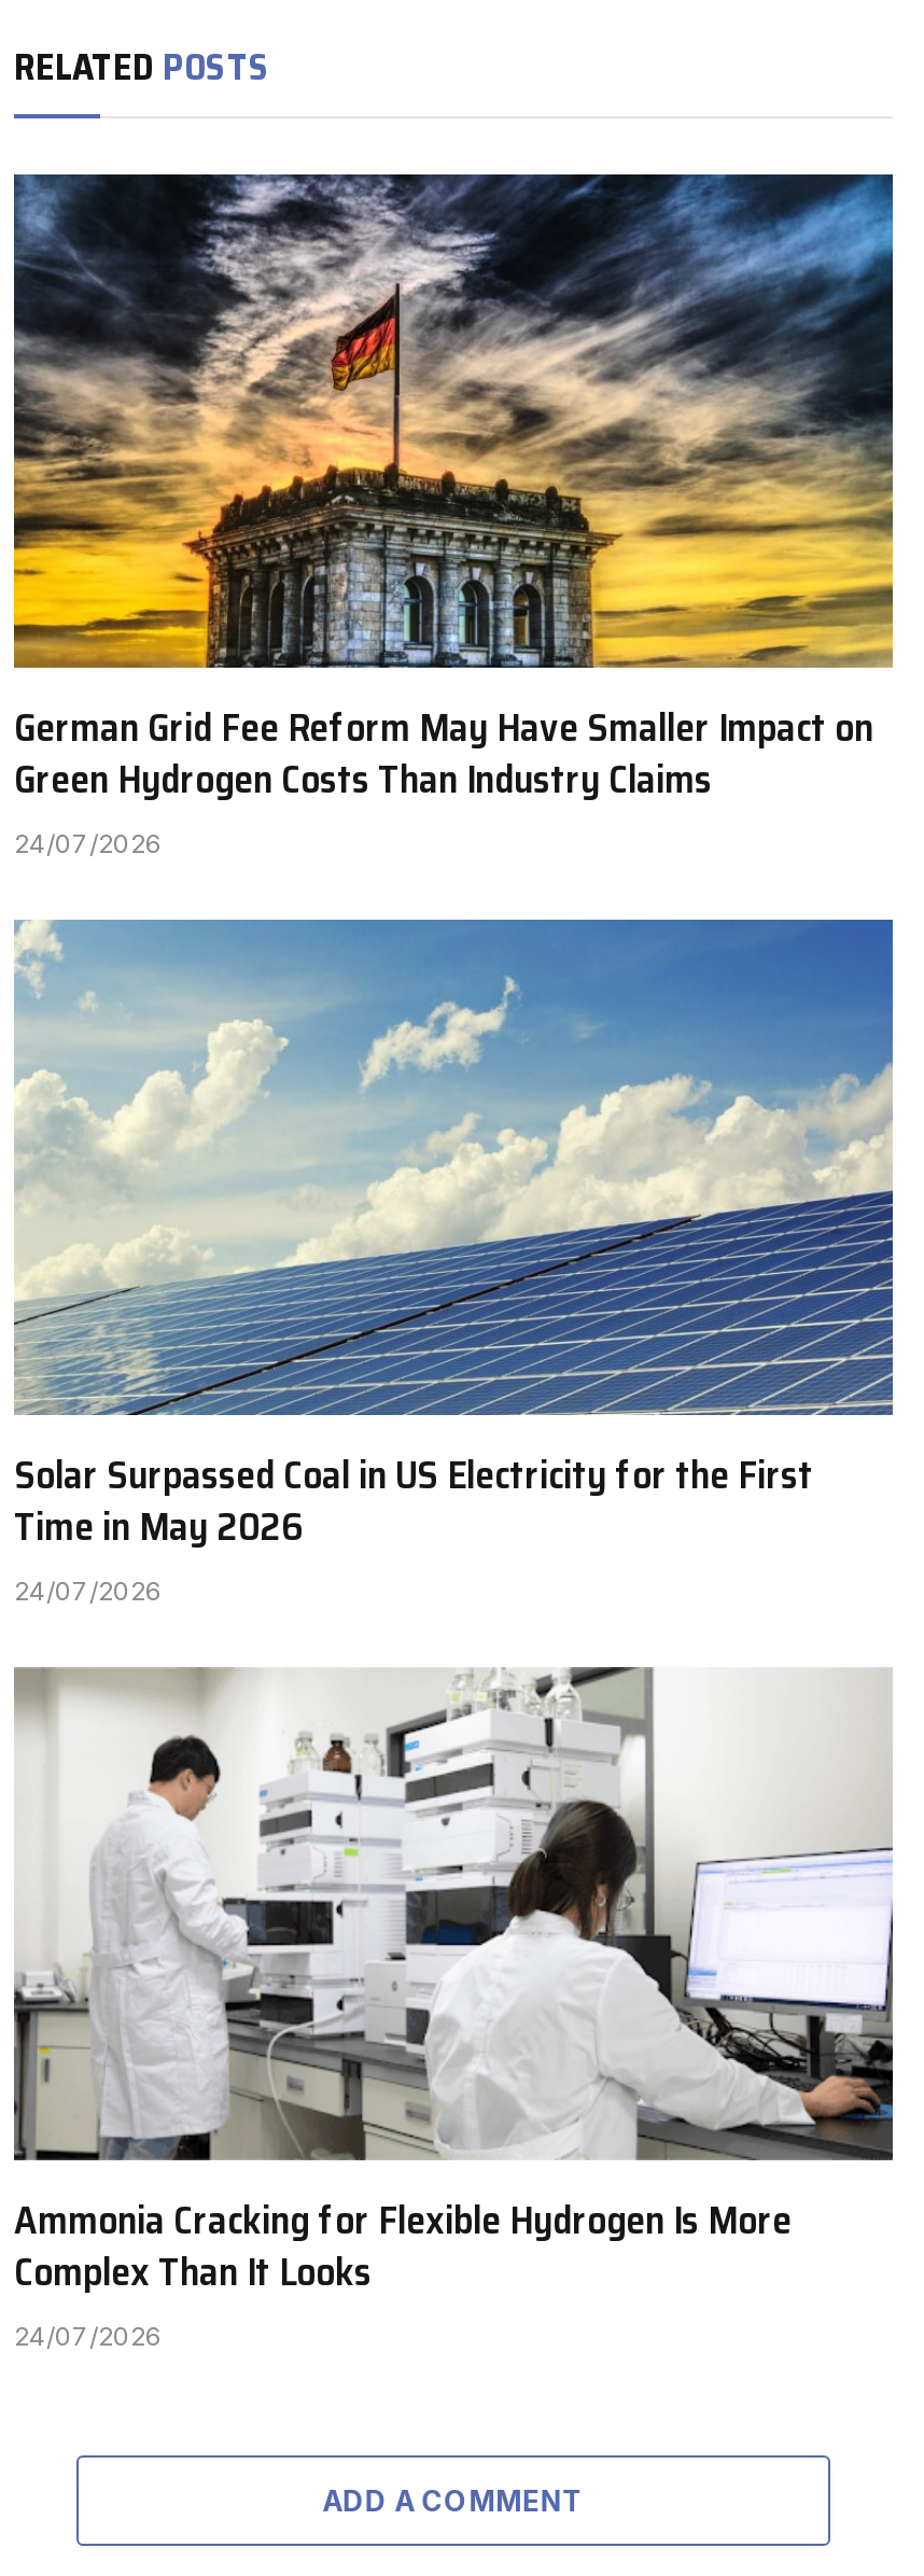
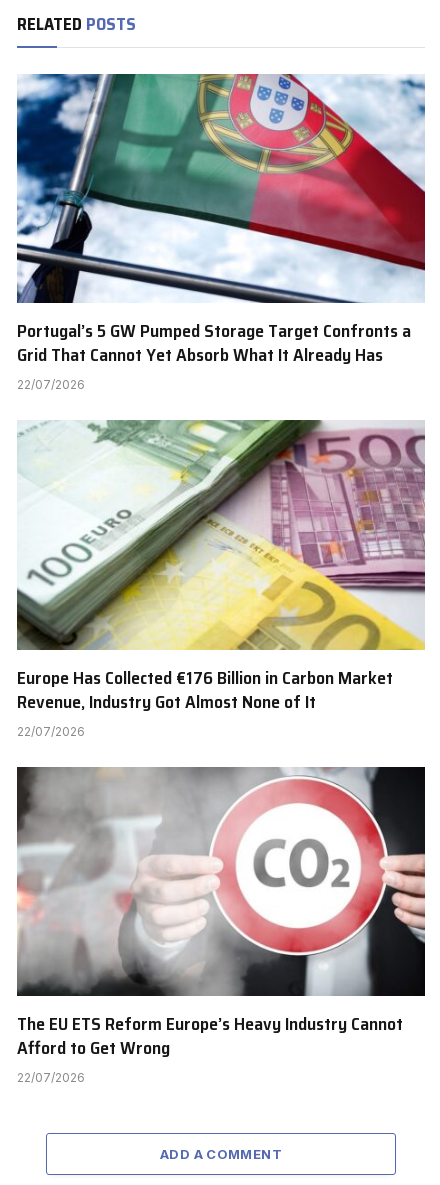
- [image]
- German Grid Fee Reform May Have Smaller Impact on
- Green Hydrogen Costs Than Industry Claims
- 24/07/2026
+ [image]
+ Portugal’s 5 GW Pumped Storage Target Confronts a
+ Grid That Cannot Yet Absorb What It Already Has
+ 22/07/2026

- [image]
- Solar Surpassed Coal in US Electricity for the First
- Time in May 2026
- 24/07/2026
+ [image]
+ Europe Has Collected €176 Billion in Carbon Market
+ Revenue, Industry Got Almost None of It
+ 22/07/2026

- [image]
- Ammonia Cracking for Flexible Hydrogen Is More
- Complex Than It Looks
- 24/07/2026
+ [image]
+ The EU ETS Reform Europe’s Heavy Industry Cannot
+ Afford to Get Wrong
+ 22/07/2026
